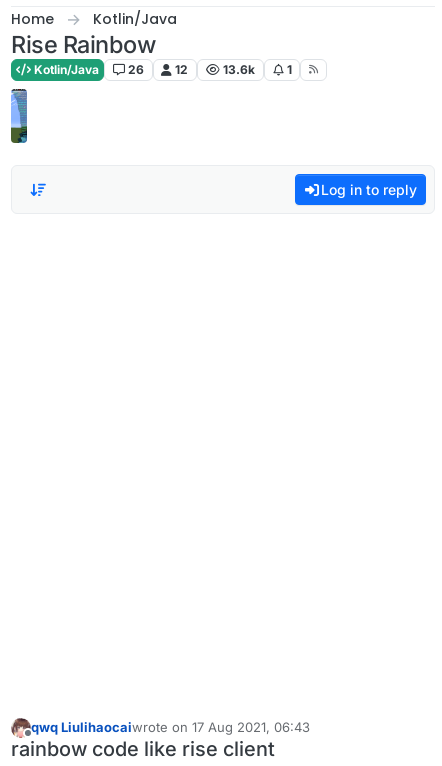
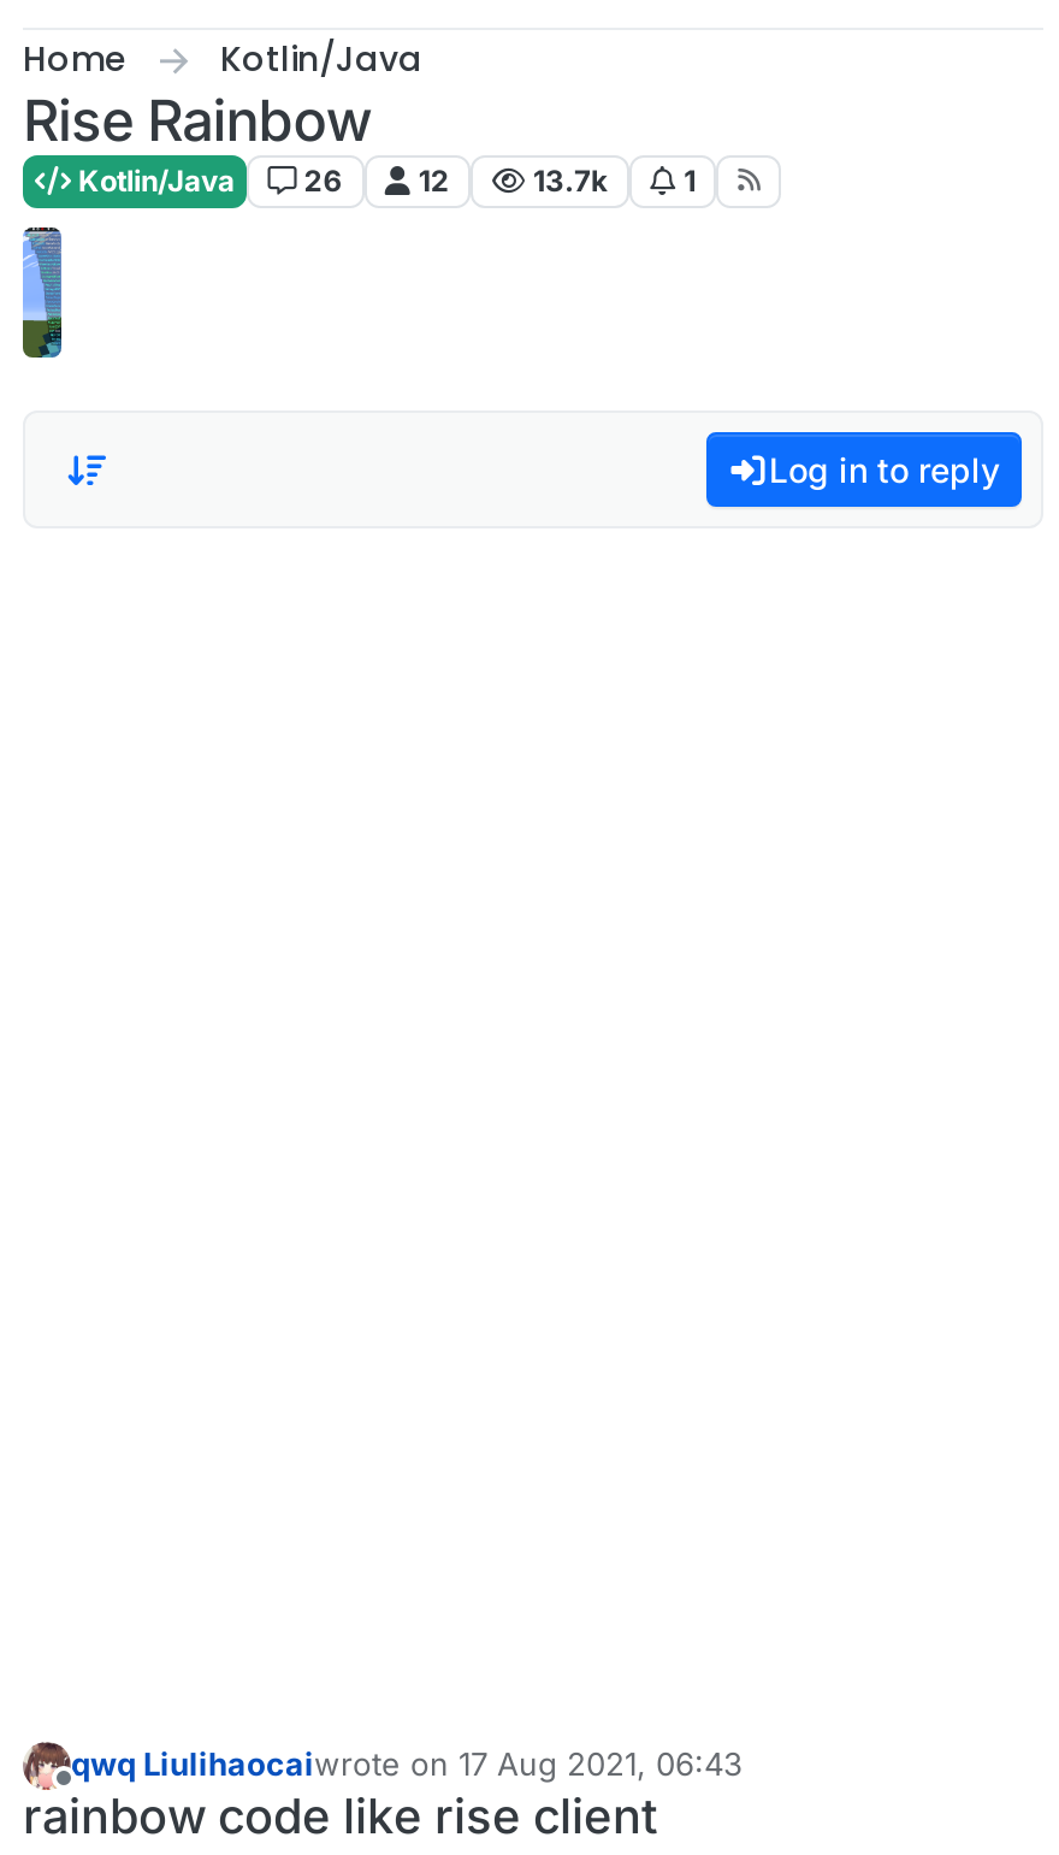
- 13.6k
+ 13.7k
